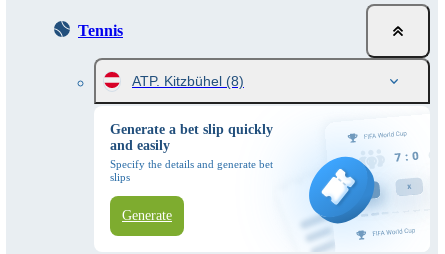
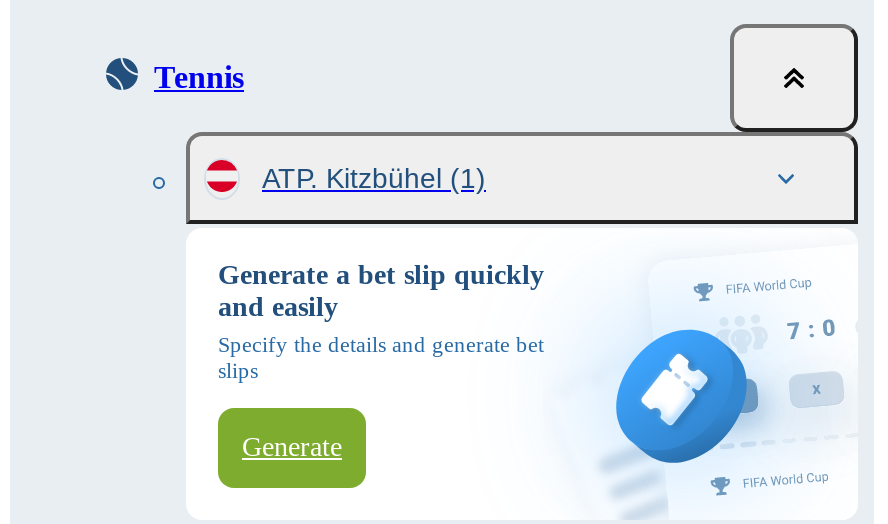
- ATP. Kitzbühel (8)
+ ATP. Kitzbühel (1)
